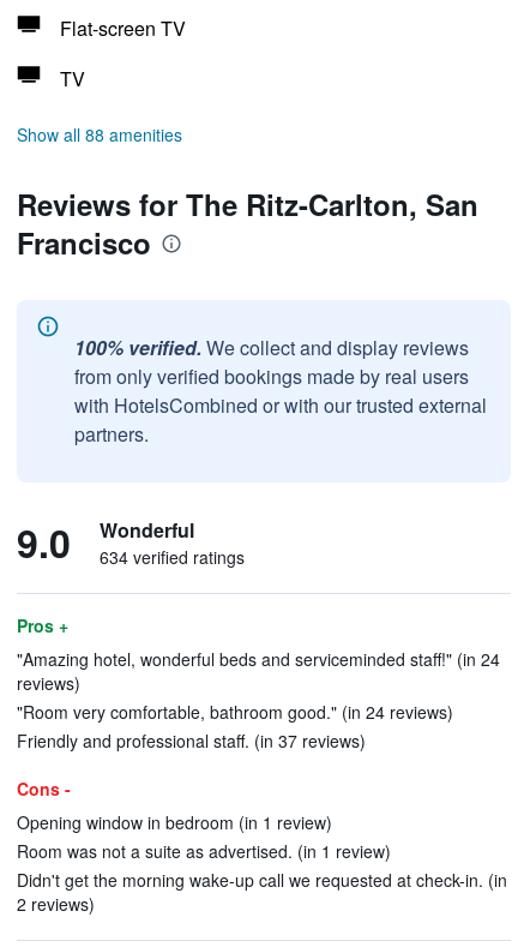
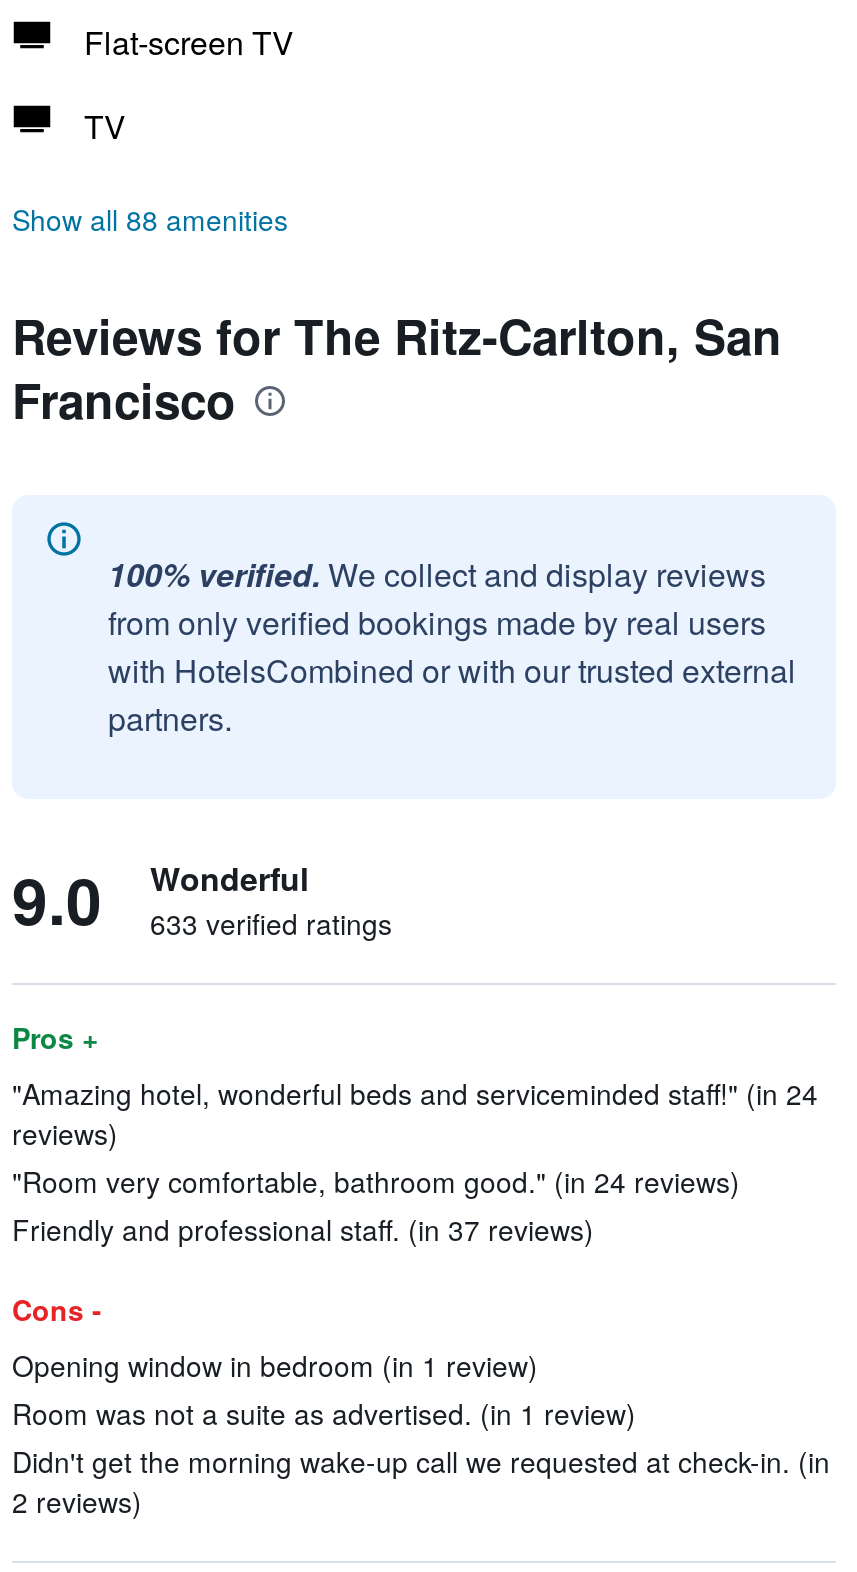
- 634 verified ratings
+ 633 verified ratings
